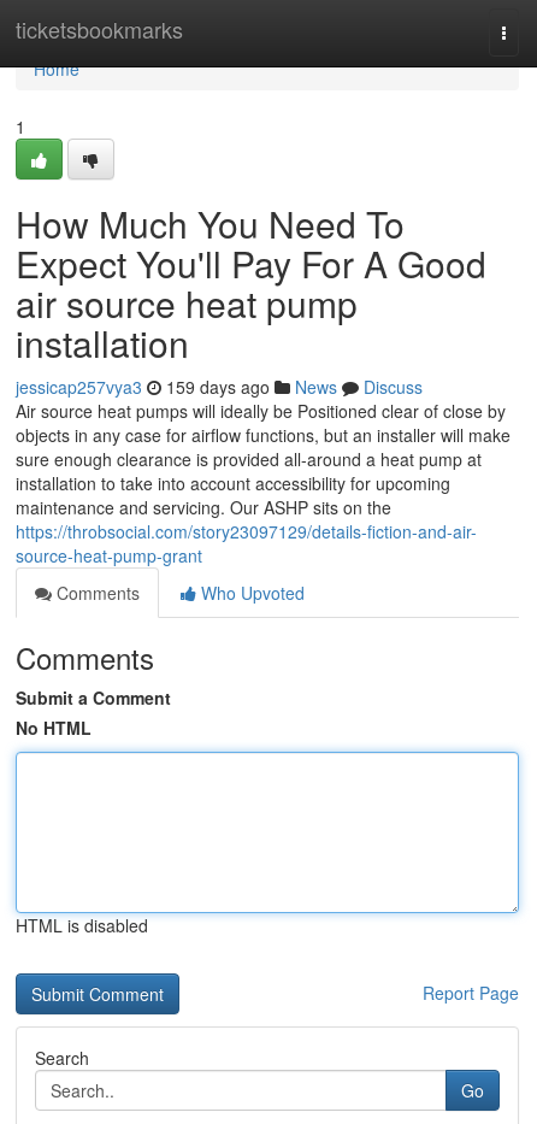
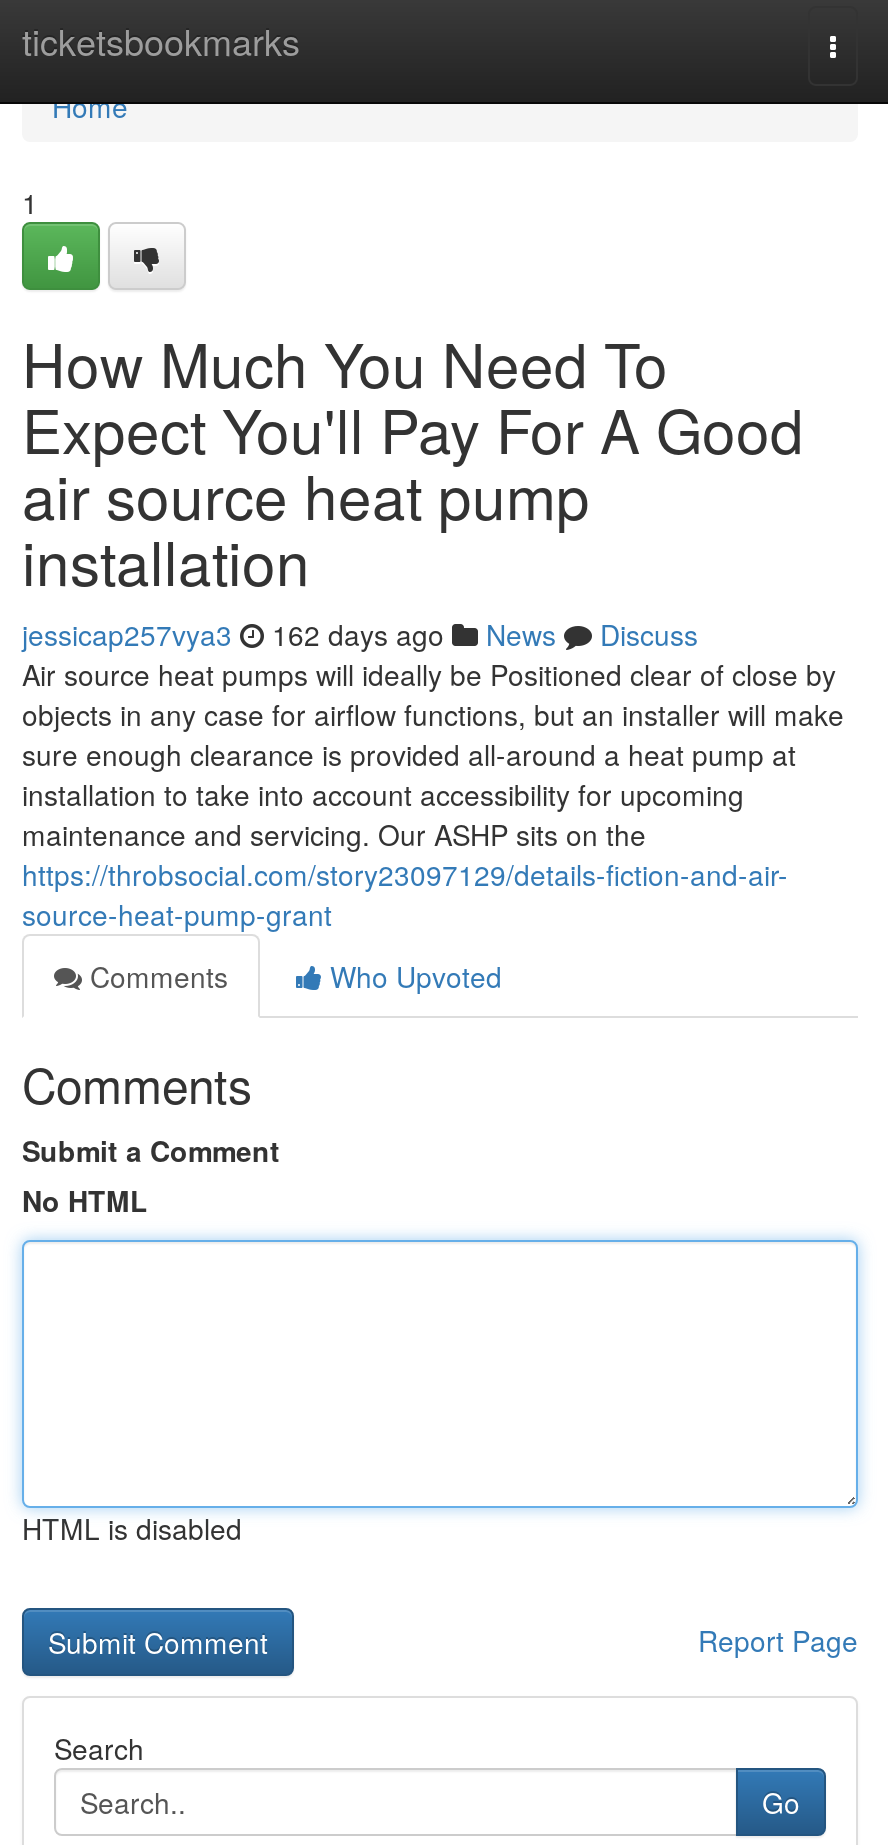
- jessicap257vya3 159 days ago News Discuss
+ jessicap257vya3 162 days ago News Discuss
